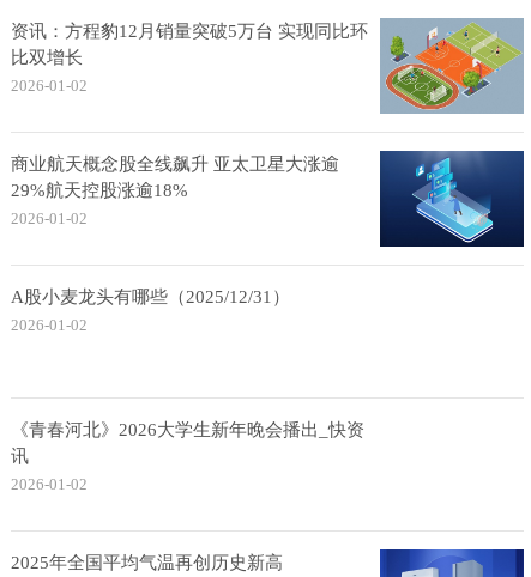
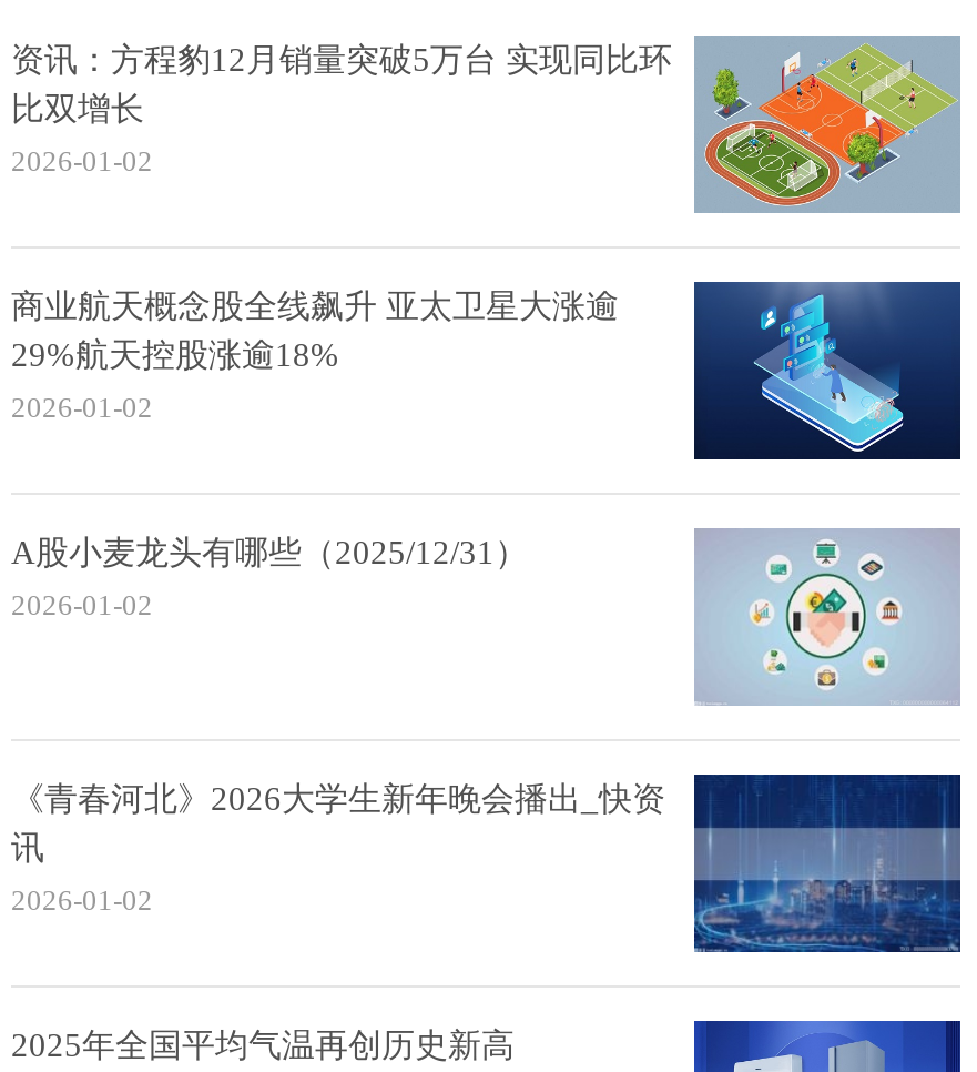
+ [image]

+ [image]
